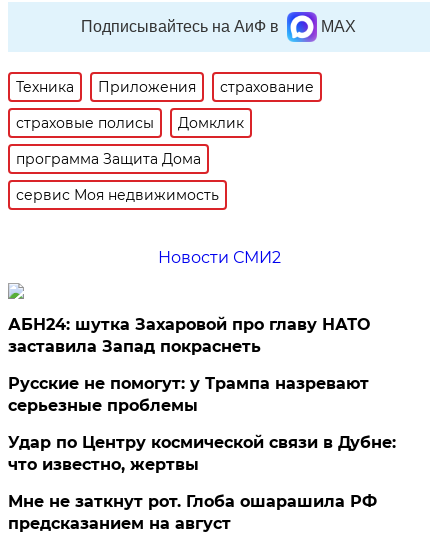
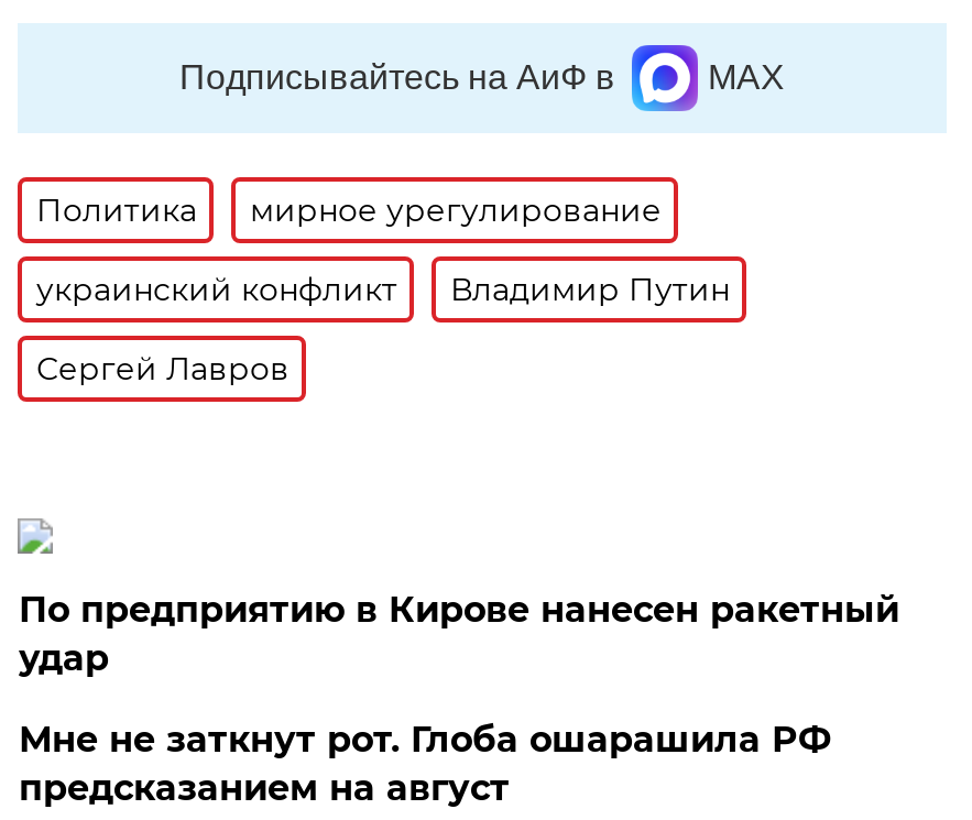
- Техника
- Приложения
- страхование
- страховые полисы
- Домклик
- программа Защита Дома
- сервис Моя недвижимость
- Новости СМИ2
+ Политика
+ мирное урегулирование
+ украинский конфликт
+ Владимир Путин
+ Сергей Лавров

- АБН24: шутка Захаровой про главу НАТО
- заставила Запад покраснеть
- Русские не помогут: у Трампа назревают
- серьезные проблемы
- Удар по Центру космической связи в Дубне:
- что известно, жертвы
+ По предприятию в Кирове нанесен ракетный
+ удар
